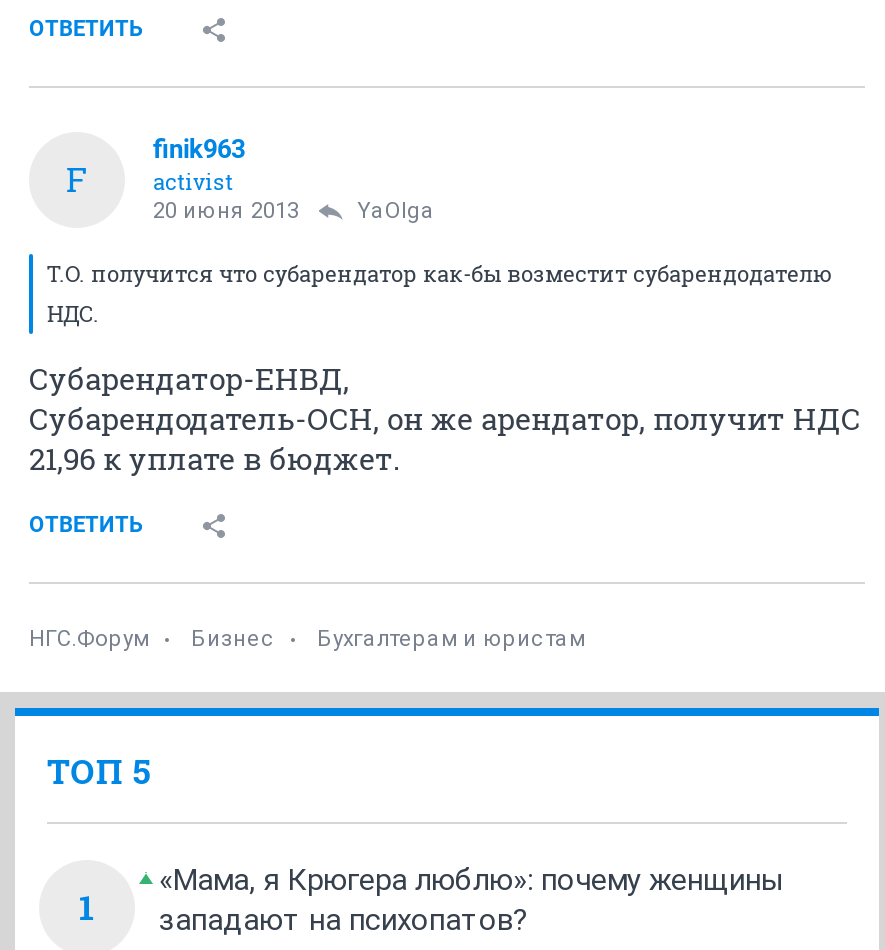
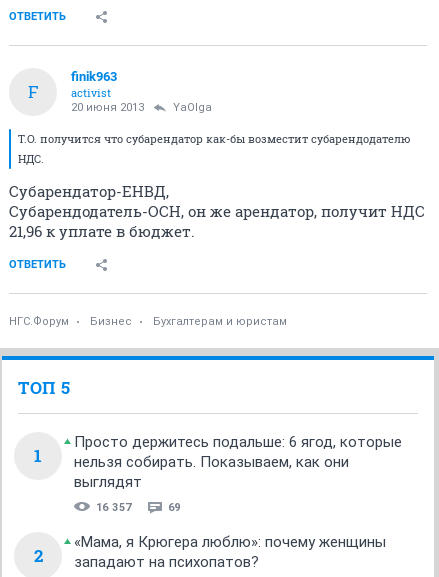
+ Просто держитесь подальше: 6 ягод, которые
+ нельзя собирать. Показываем, как они
+ выглядят
+ 16 357
+ 69
+ 2
